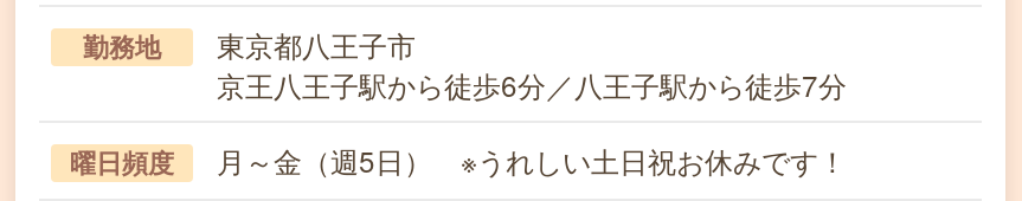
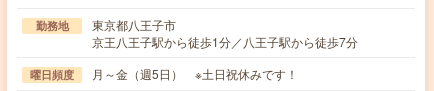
- 京王八王子駅から徒歩6分／八王子駅から徒歩7分
+ 京王八王子駅から徒歩1分／八王子駅から徒歩7分

- 月～金（週5日） ※うれしい土日祝お休みです！
+ 月～金（週5日） ※土日祝休みです！
